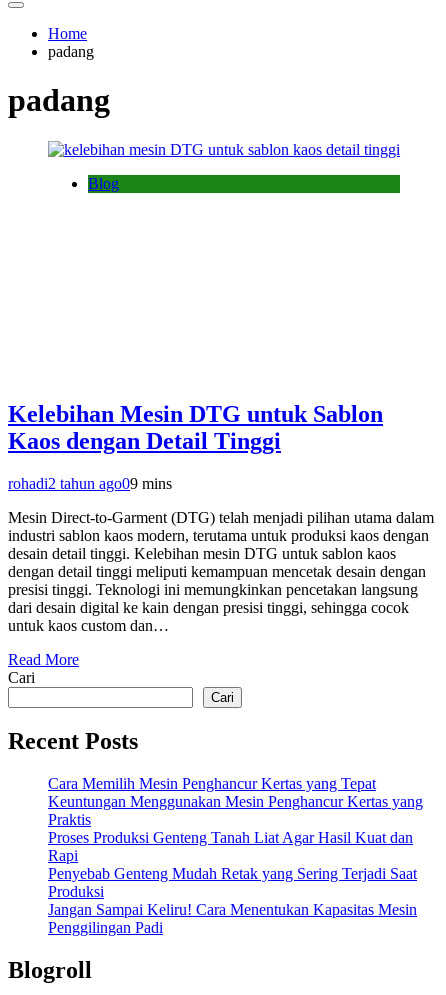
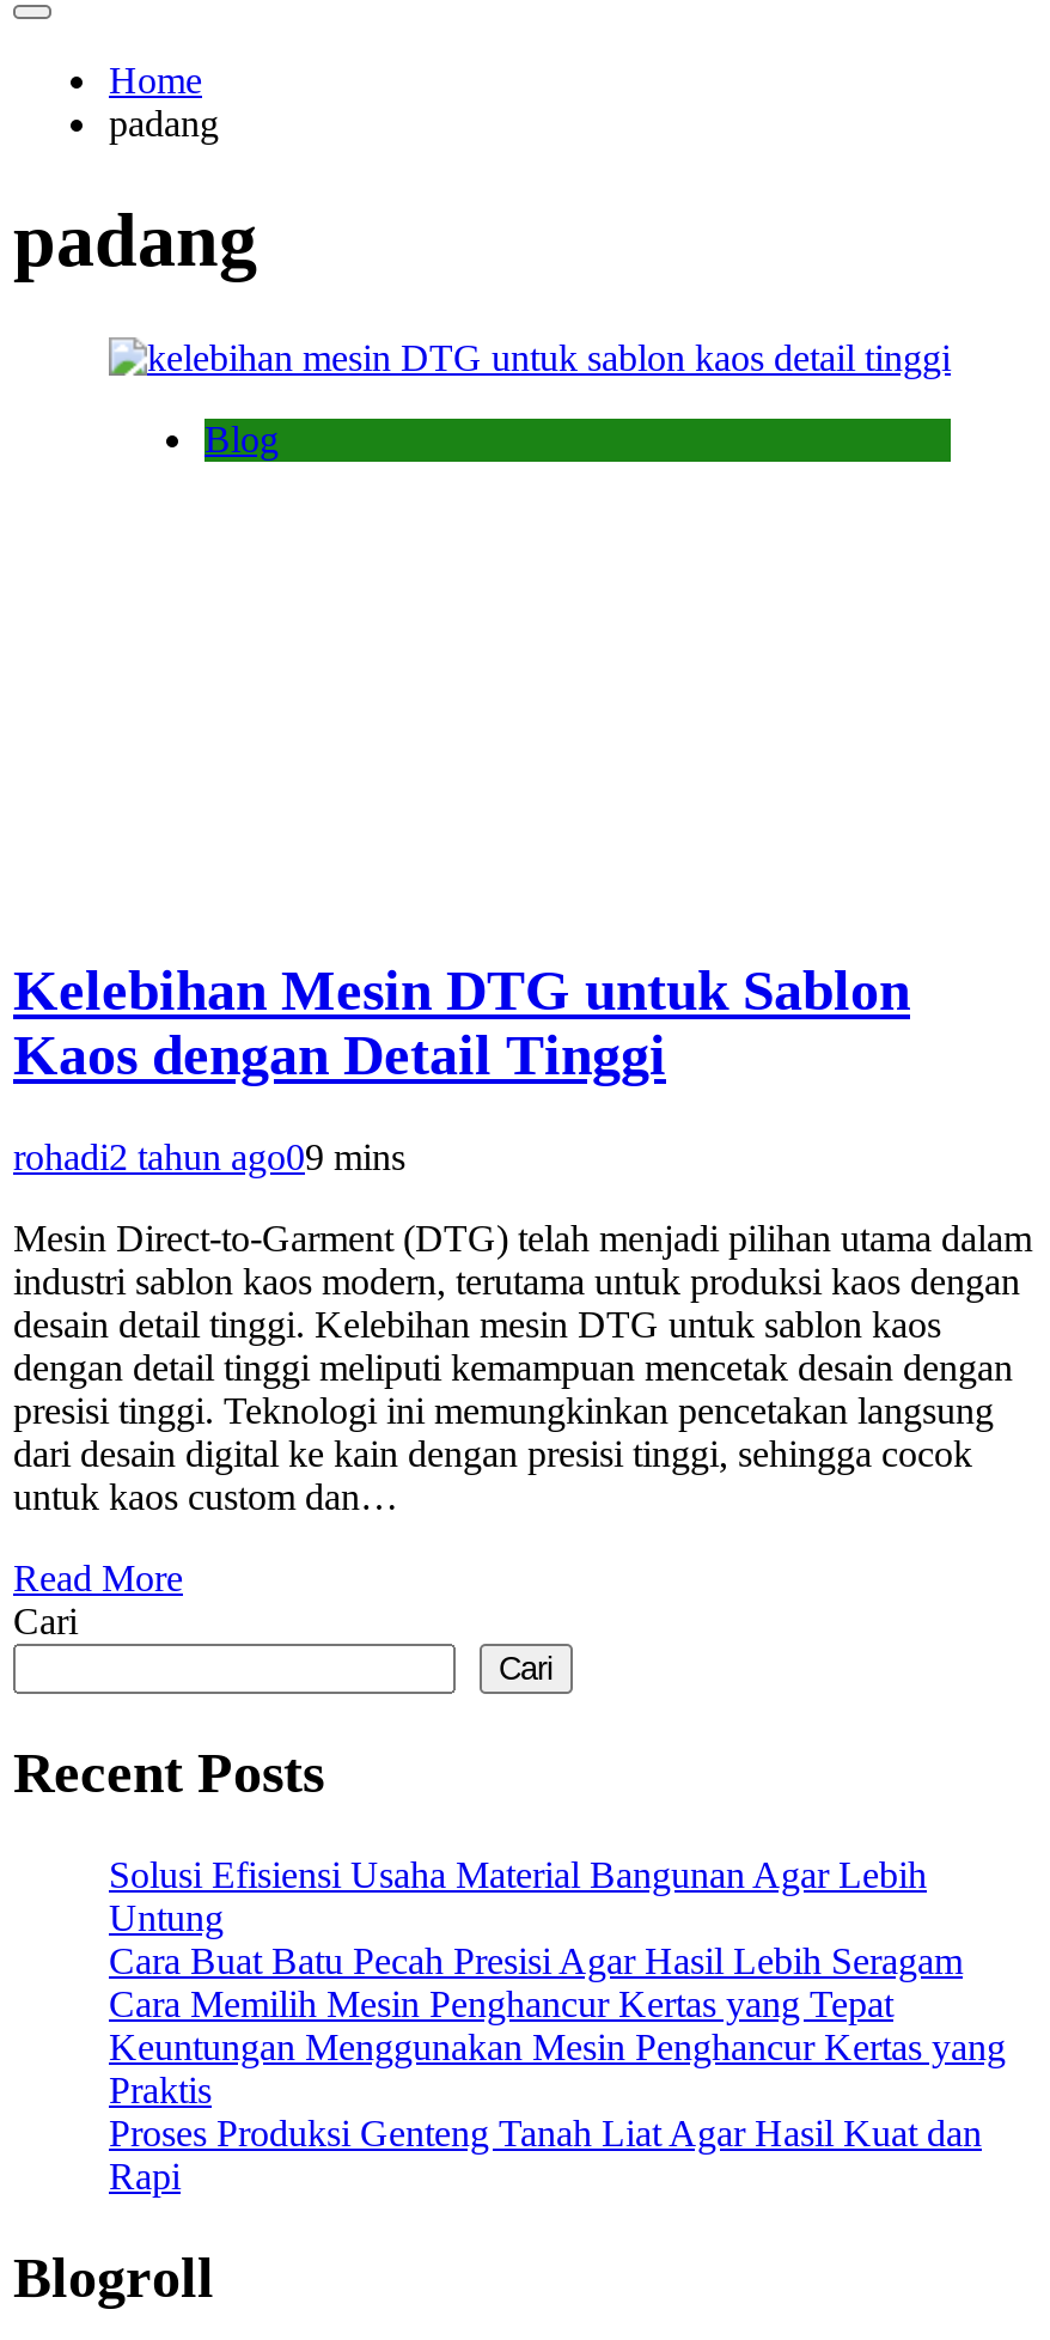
+ Solusi Efisiensi Usaha Material Bangunan Agar Lebih
+ Untung
+ Cara Buat Batu Pecah Presisi Agar Hasil Lebih Seragam

moved down: Cara Memilih Mesin Penghancur Kertas yang Tepat | Keuntungan Menggunakan Mesin Penghancur Kertas yang | Praktis | Proses Produksi Genteng Tanah Liat Agar Hasil Kuat dan | Rapi

- Penyebab Genteng Mudah Retak yang Sering Terjadi Saat
- Produksi
- Jangan Sampai Keliru! Cara Menentukan Kapasitas Mesin
- Penggilingan Padi
